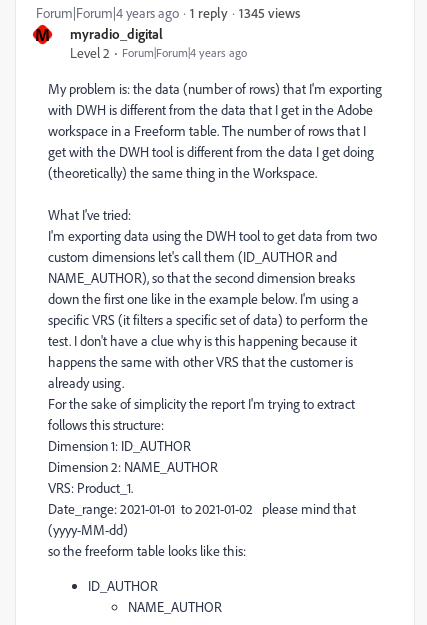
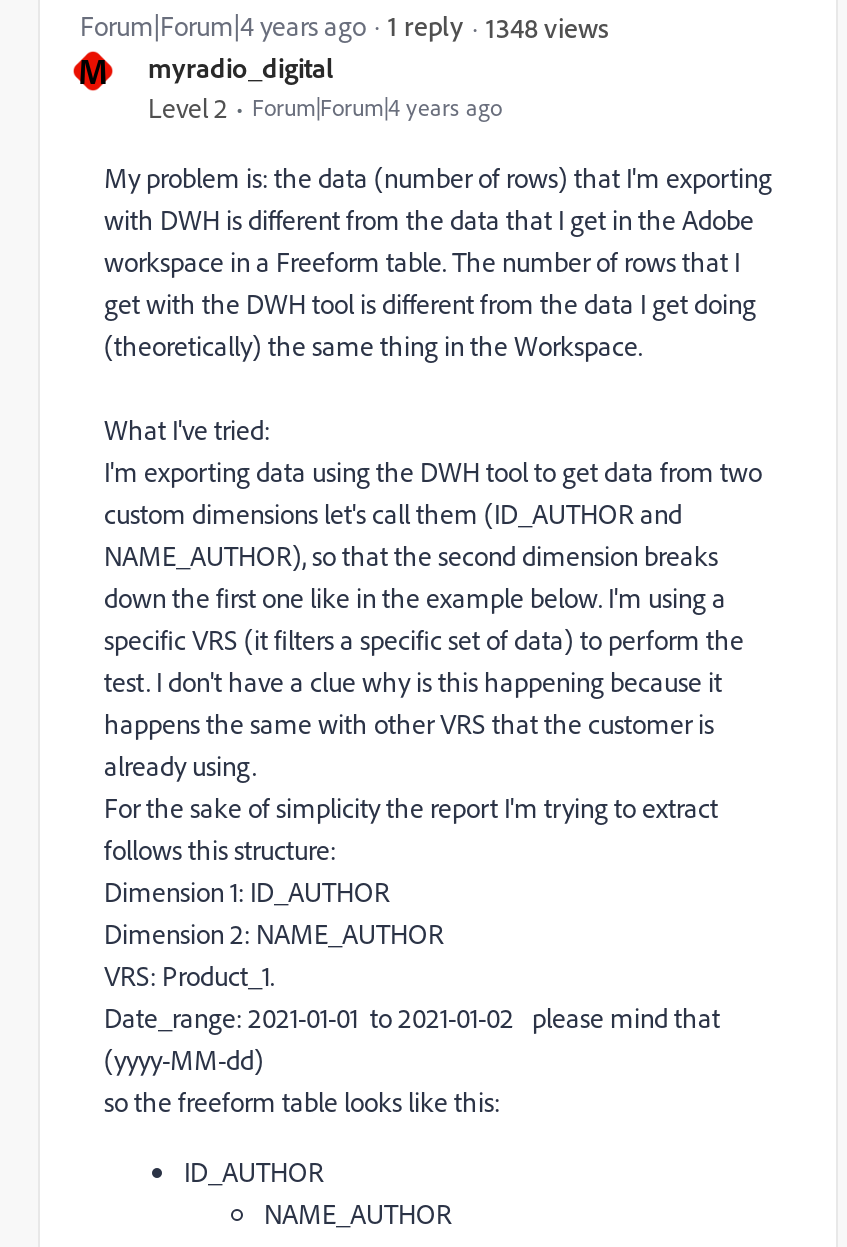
- 1345 views
+ 1348 views
